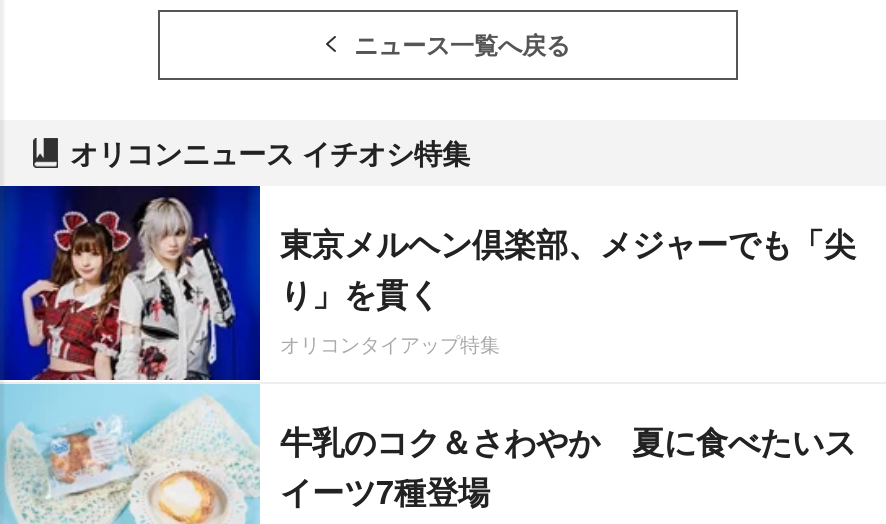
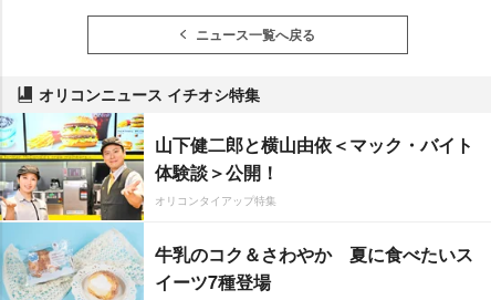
- [image]
- 東京メルヘン倶楽部、メジャーでも「尖
- り」を貫く
+ [image]
+ 山下健二郎と横山由依＜マック・バイト
+ 体験談＞公開！
